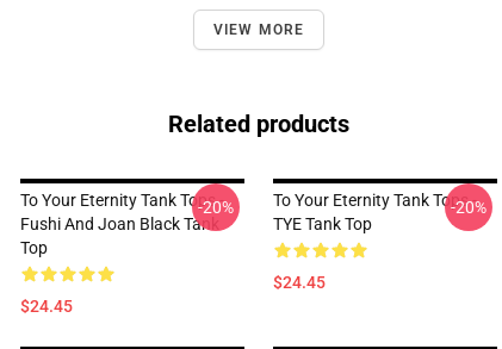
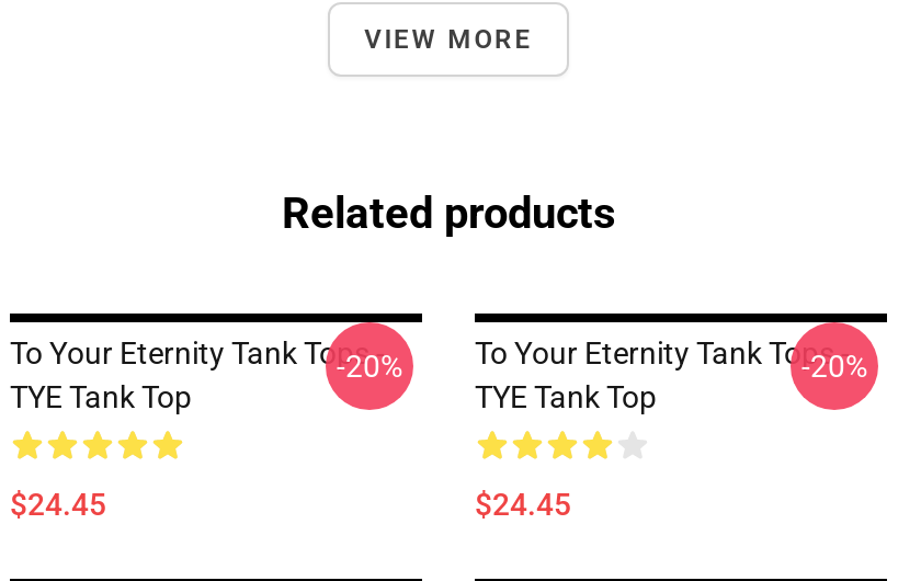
- Fushi And Joan Black Tank
- Top
+ TYE Tank Top
